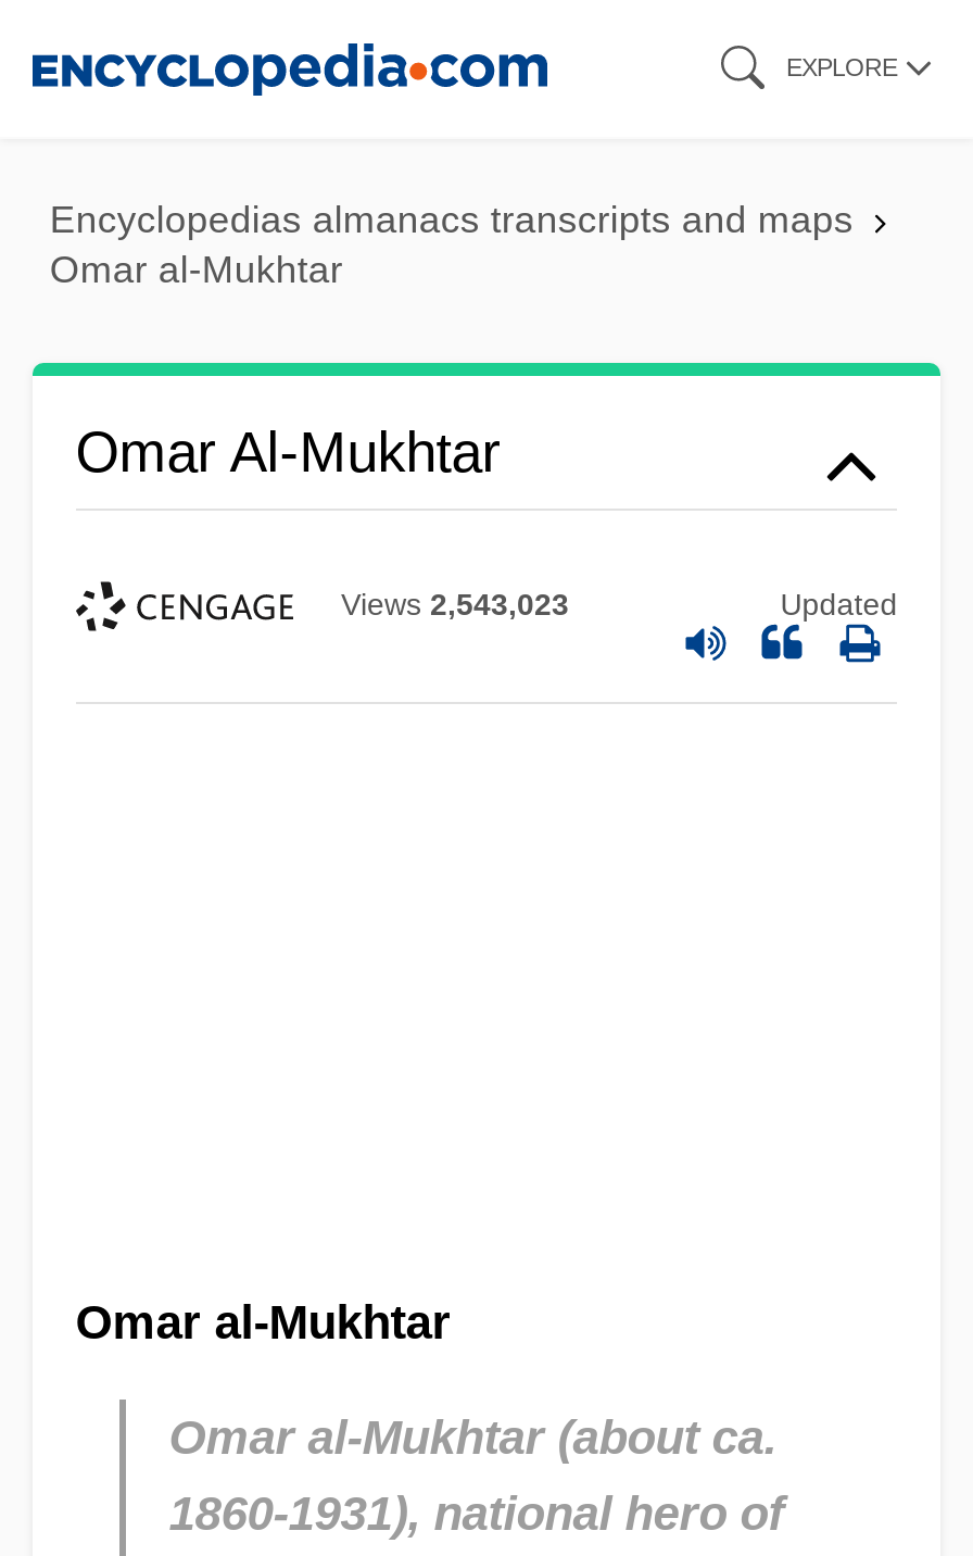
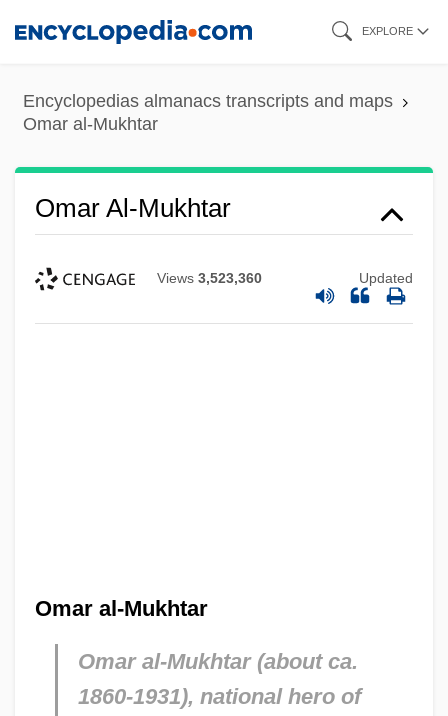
- Views 2,543,023
+ Views 3,523,360
